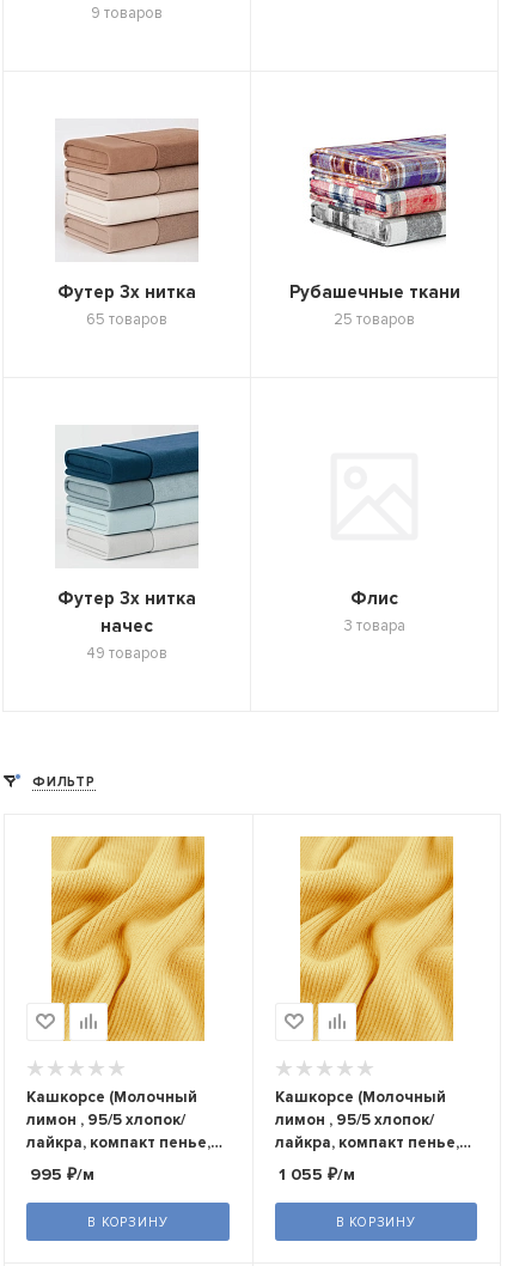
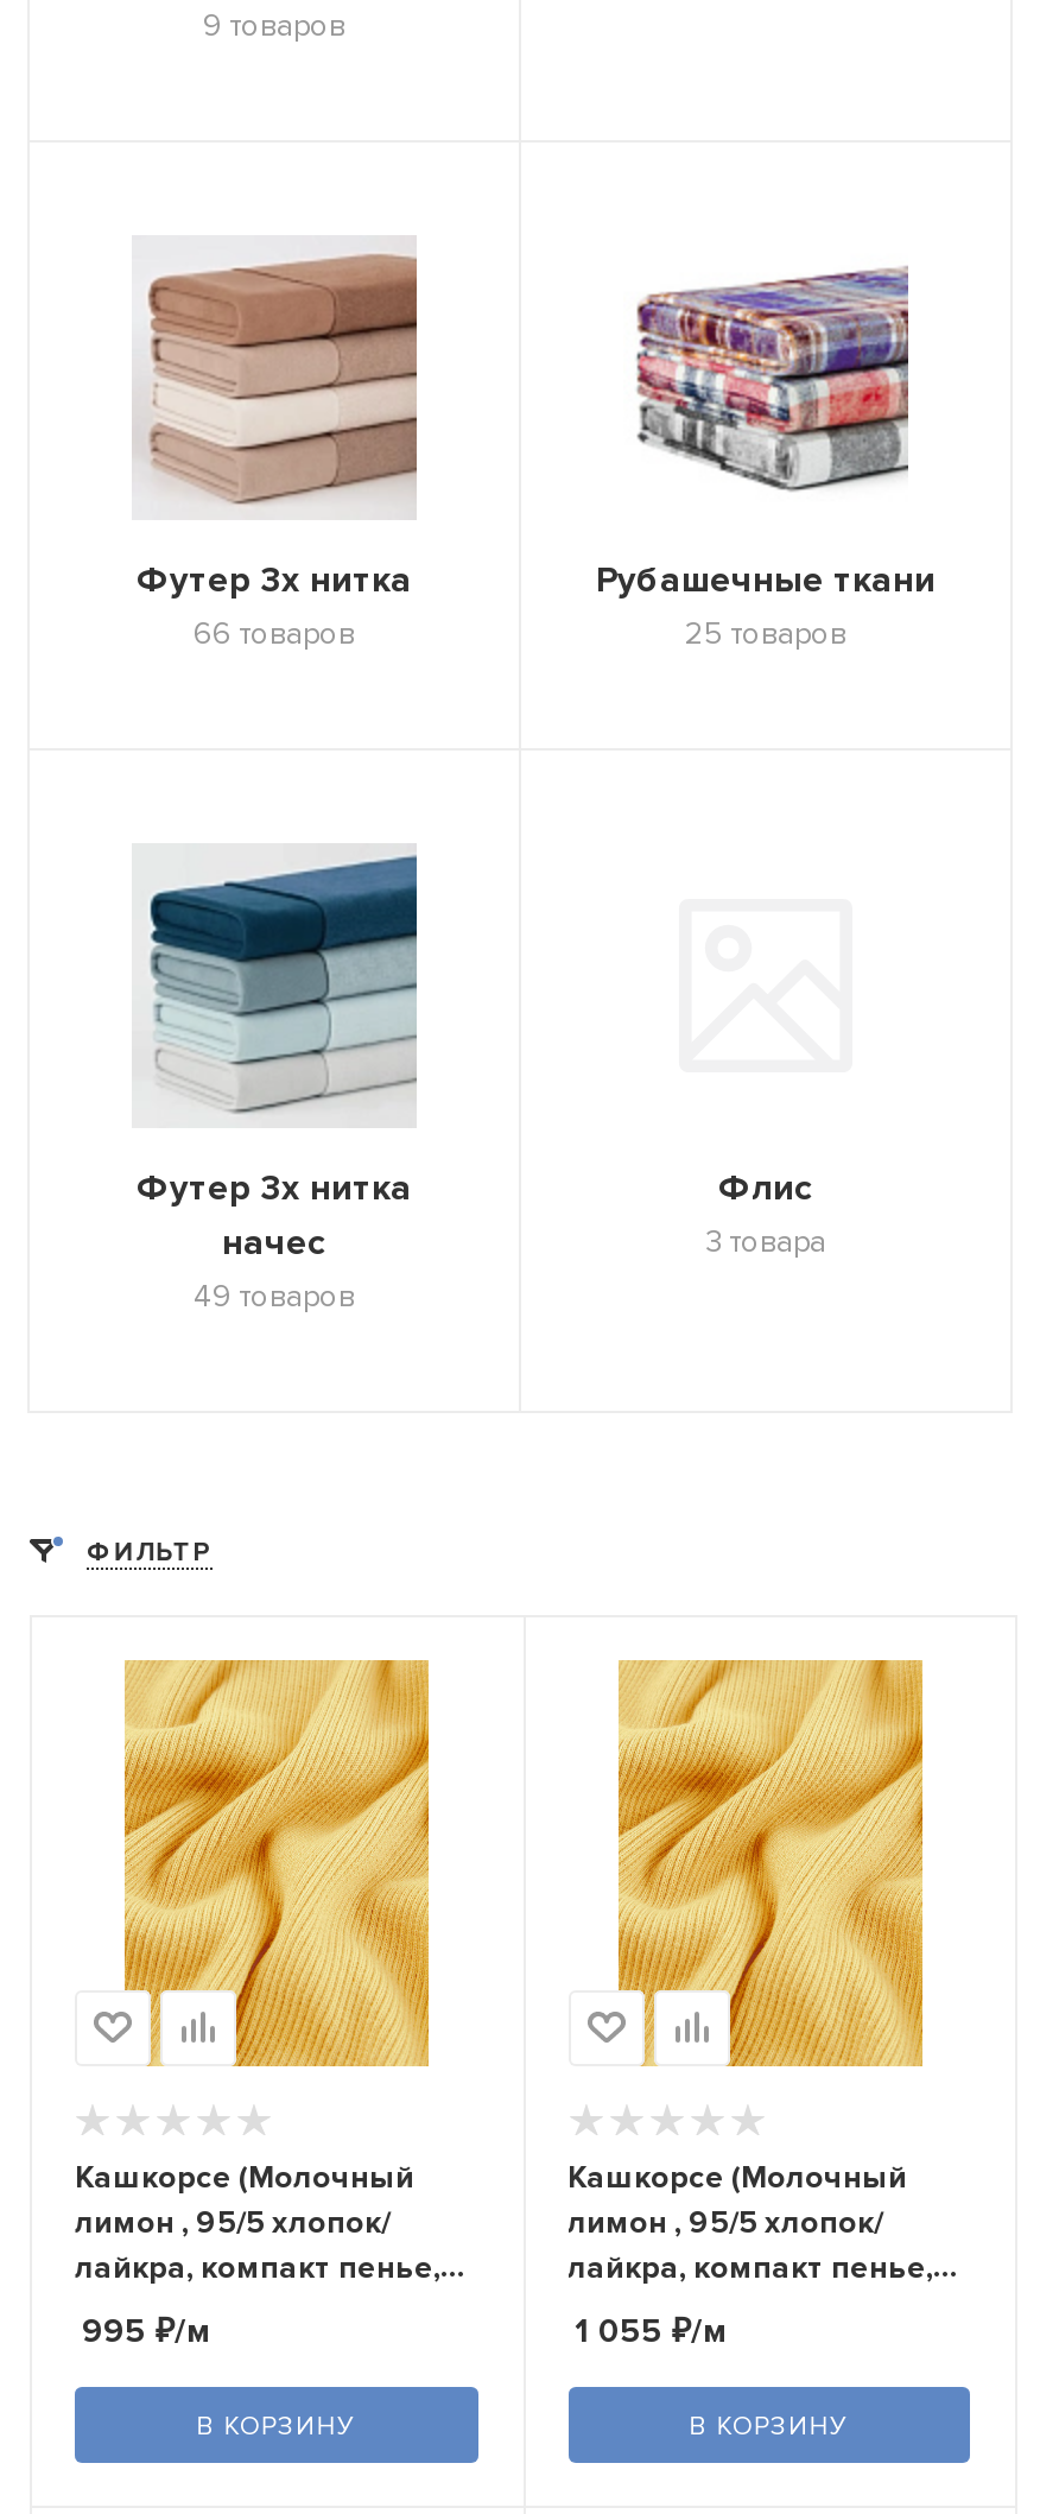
- 65 товаров
+ 66 товаров
